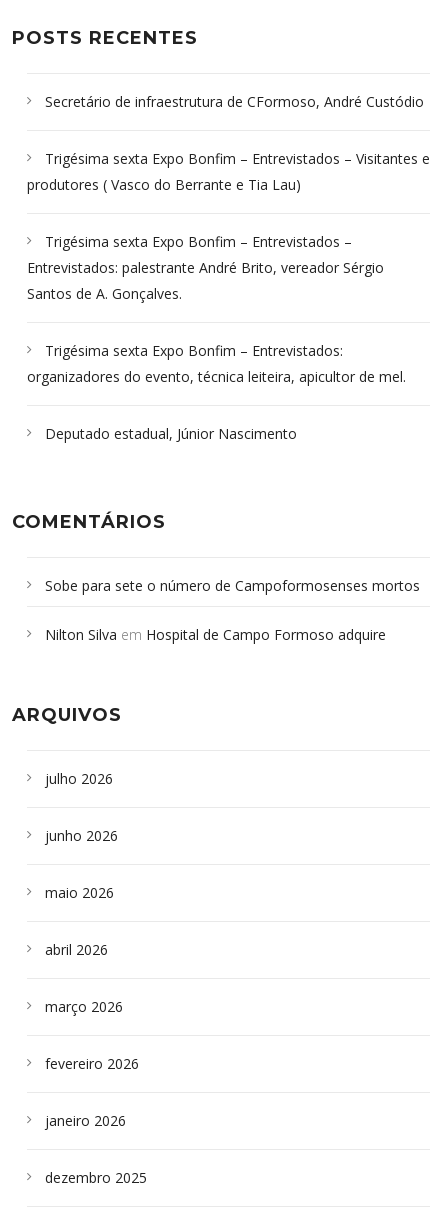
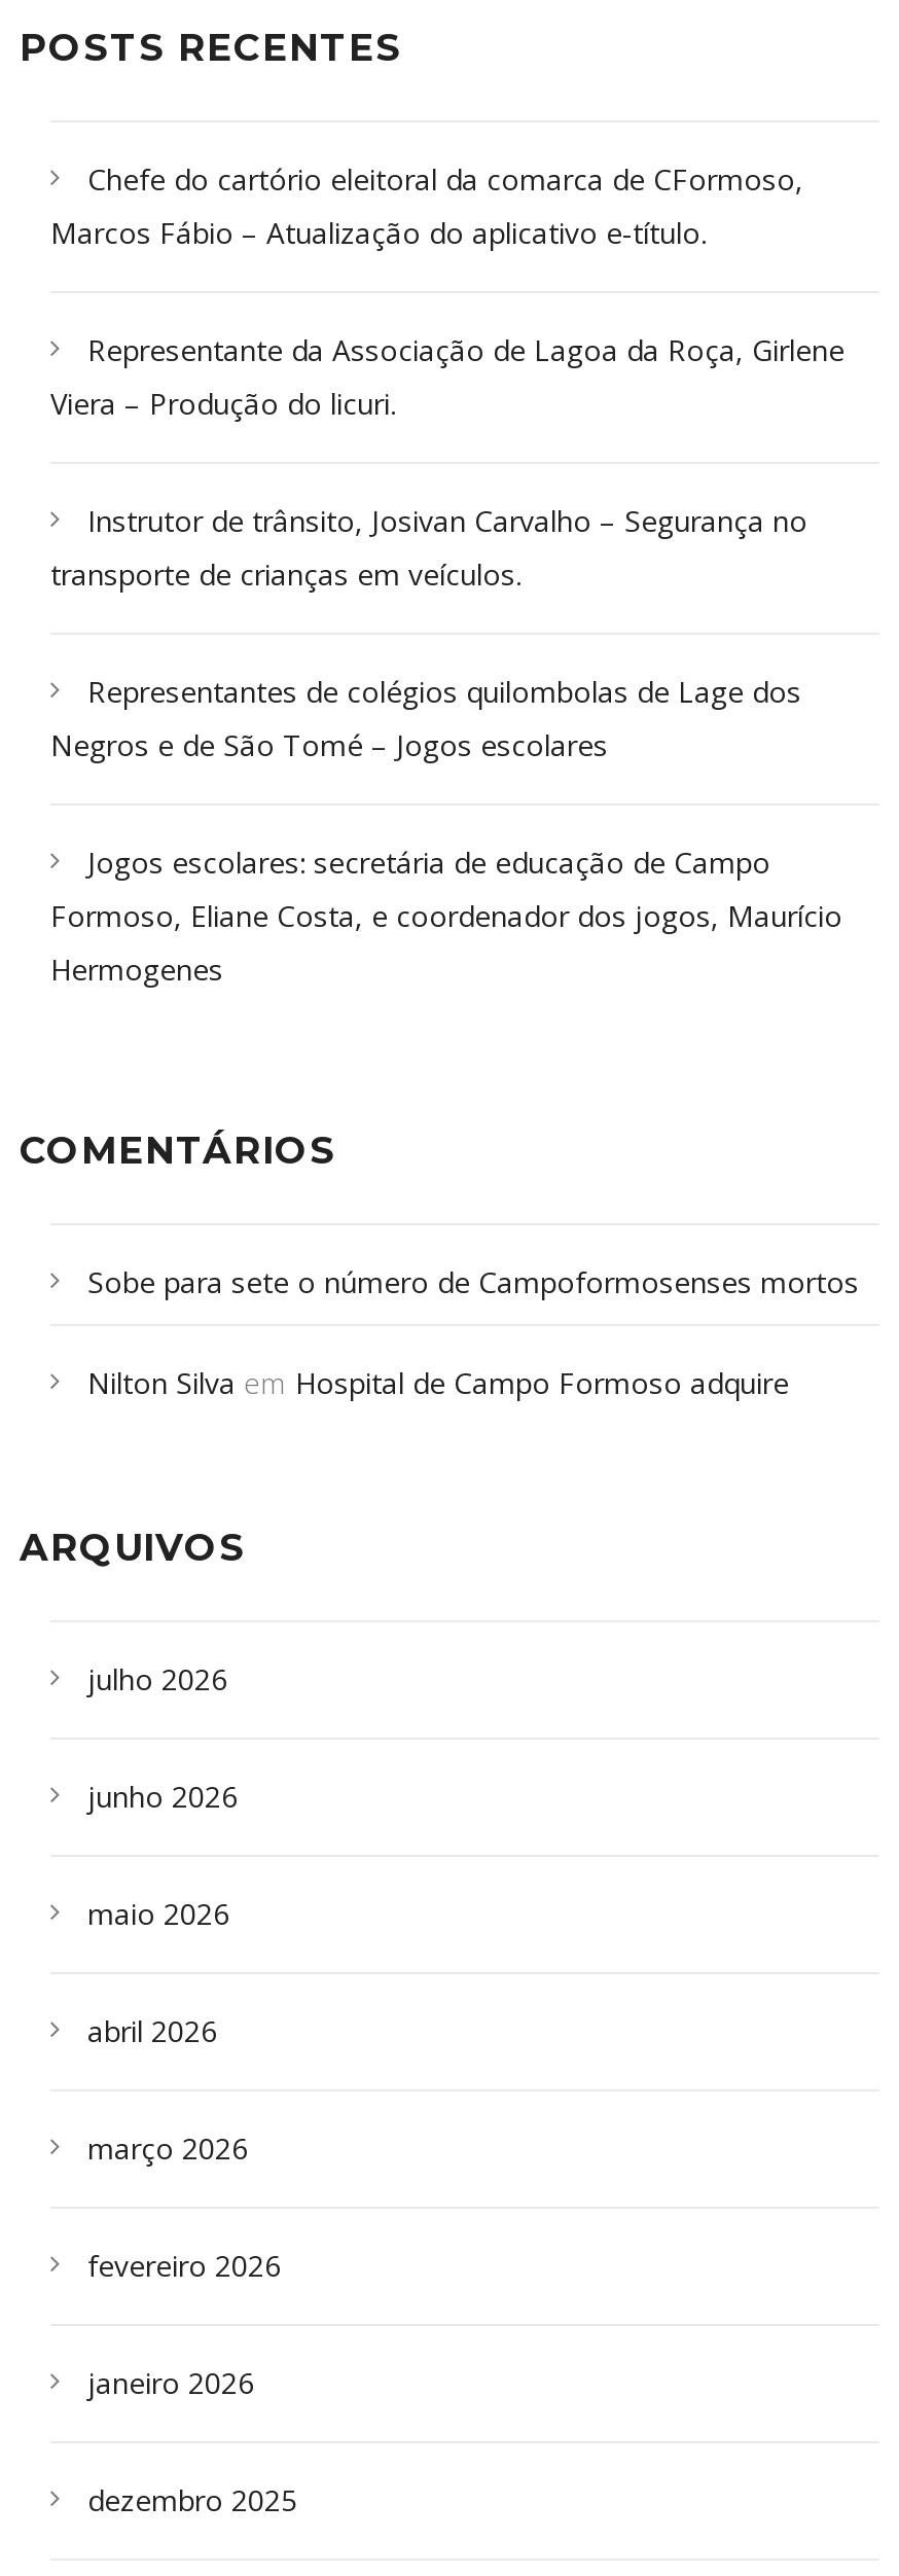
- Secretário de infraestrutura de CFormoso, André Custódio
+ Chefe do cartório eleitoral da comarca de CFormoso,
+ Marcos Fábio – Atualização do aplicativo e-título.

- Trigésima sexta Expo Bonfim – Entrevistados – Visitantes e
- produtores ( Vasco do Berrante e Tia Lau)
+ Representante da Associação de Lagoa da Roça, Girlene
+ Viera – Produção do licuri.

- Trigésima sexta Expo Bonfim – Entrevistados –
- Entrevistados: palestrante André Brito, vereador Sérgio
- Santos de A. Gonçalves.
+ Instrutor de trânsito, Josivan Carvalho – Segurança no
+ transporte de crianças em veículos.

- Trigésima sexta Expo Bonfim – Entrevistados:
- organizadores do evento, técnica leiteira, apicultor de mel.
+ Representantes de colégios quilombolas de Lage dos
+ Negros e de São Tomé – Jogos escolares

- Deputado estadual, Júnior Nascimento
+ Jogos escolares: secretária de educação de Campo
+ Formoso, Eliane Costa, e coordenador dos jogos, Maurício
+ Hermogenes
